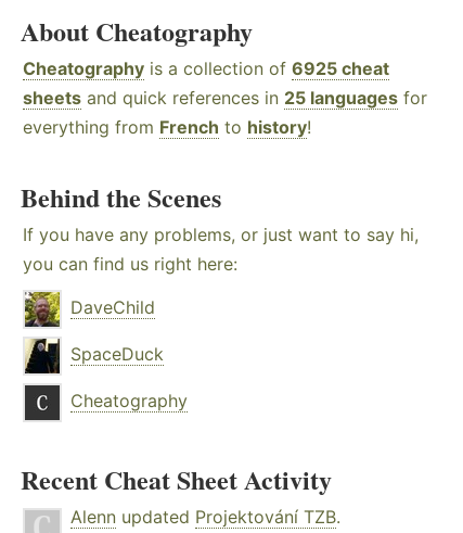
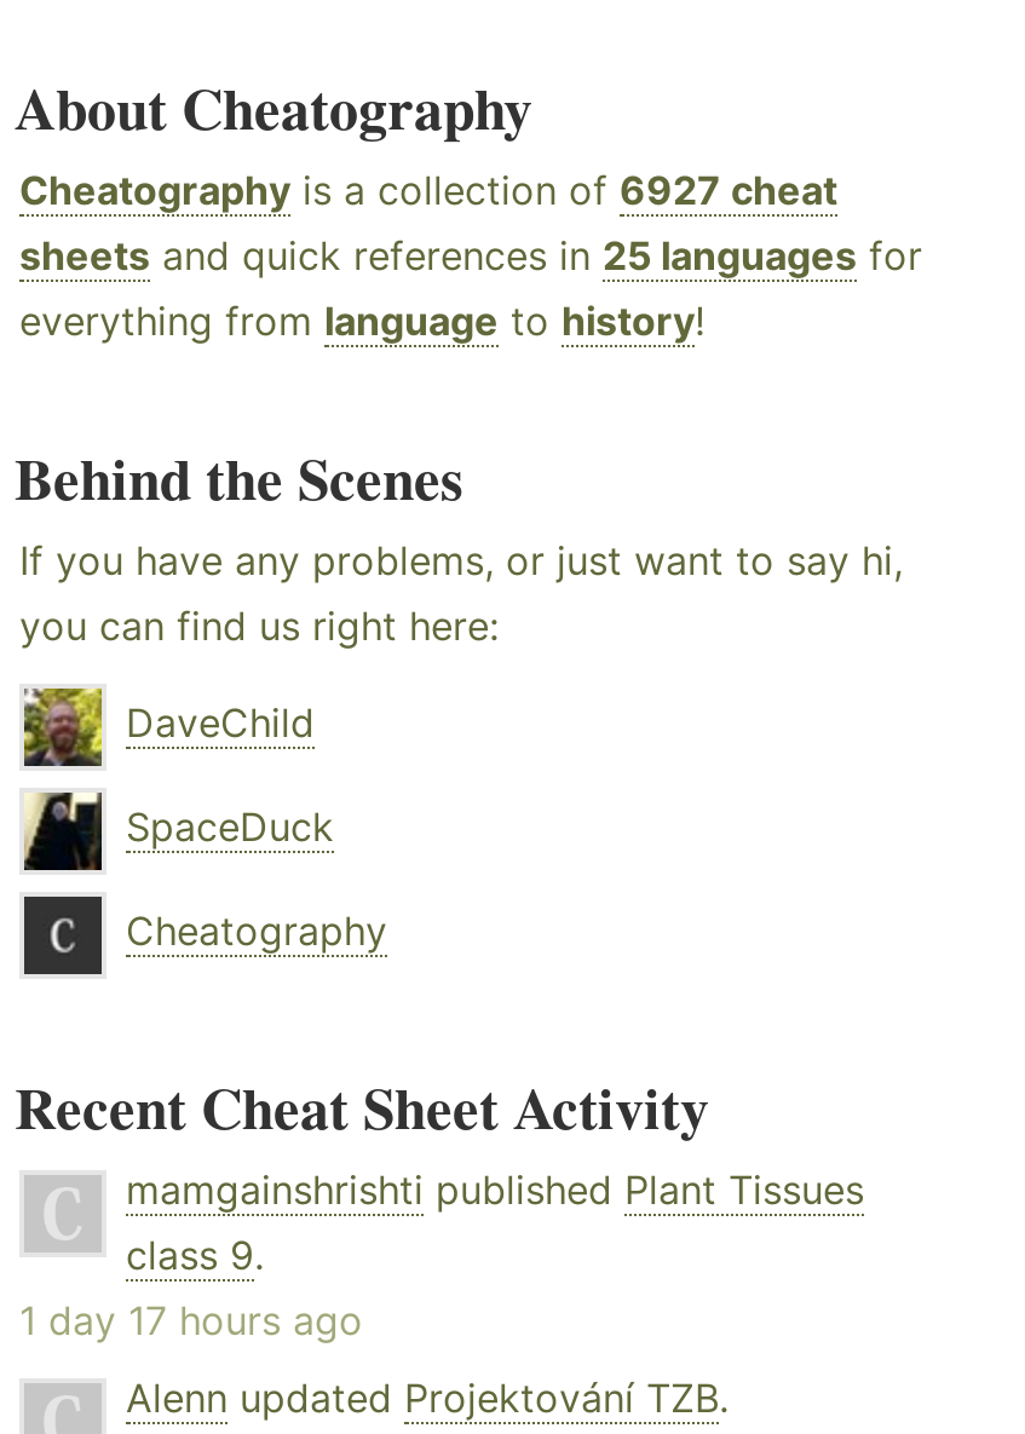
- Cheatography is a collection of 6925 cheat
+ Cheatography is a collection of 6927 cheat

- everything from French to history!
+ everything from language to history!

+ mamgainshrishti published Plant Tissues
+ class 9.
+ 1 day 17 hours ago
